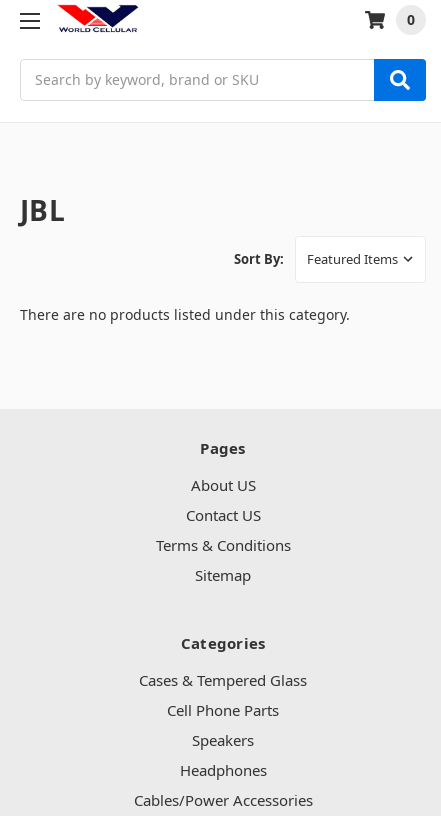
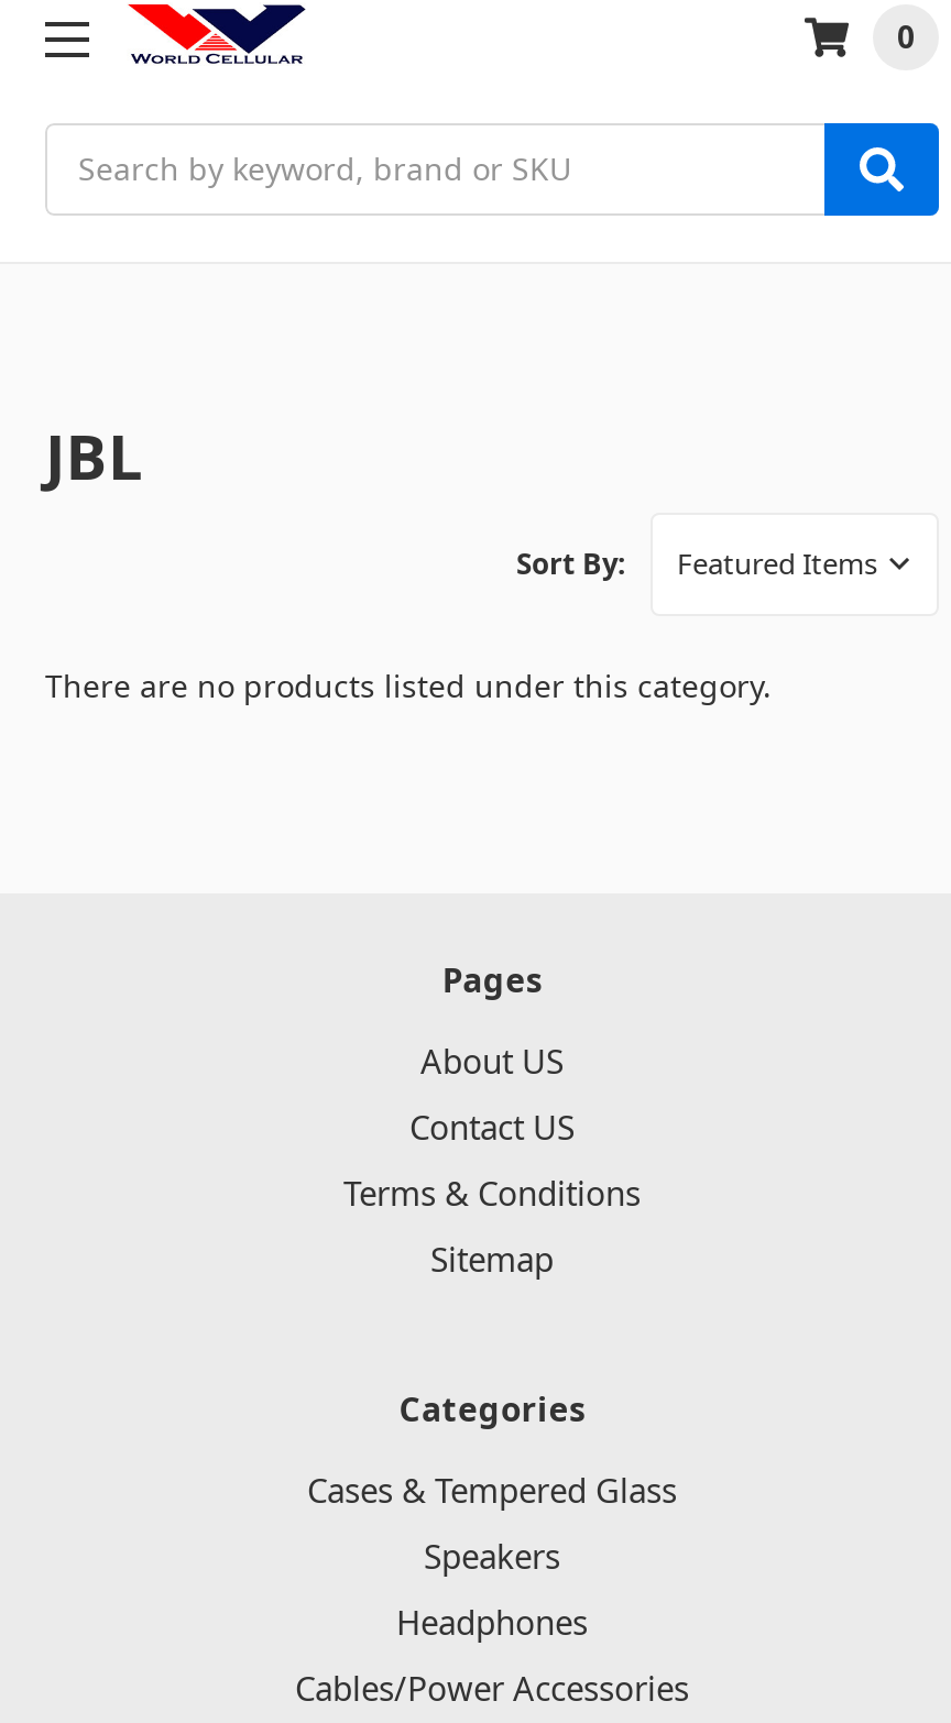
- Cell Phone Parts
